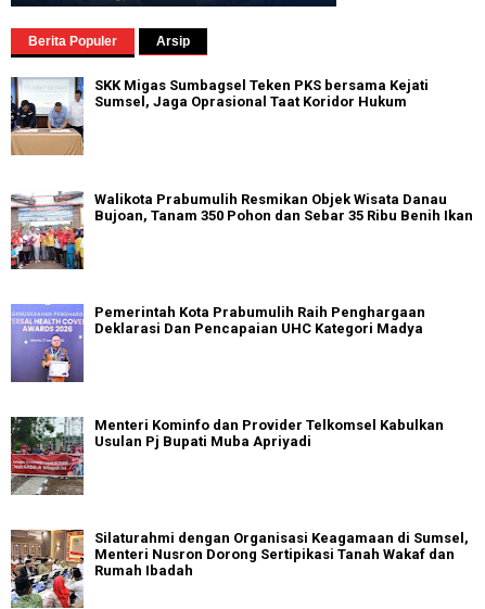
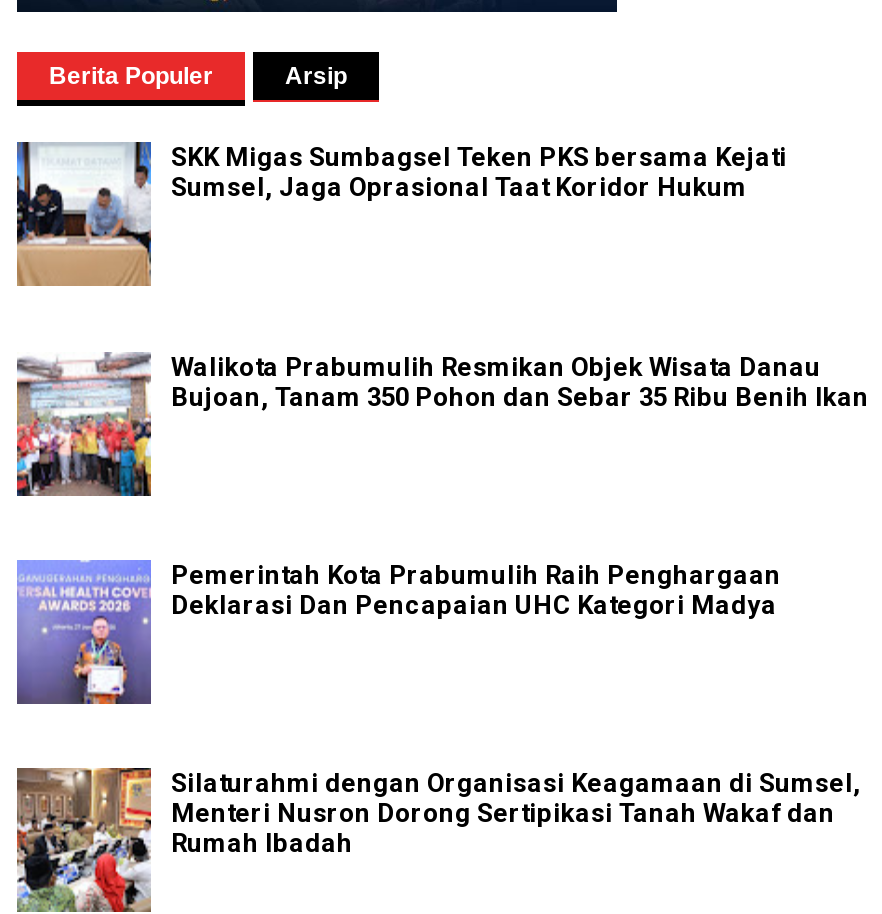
- [image]
- Menteri Kominfo dan Provider Telkomsel Kabulkan
- Usulan Pj Bupati Muba Apriyadi
